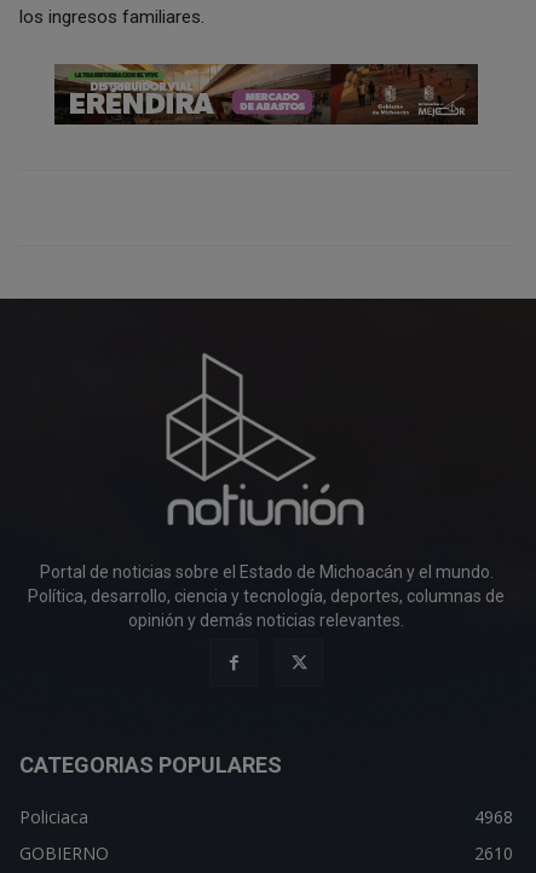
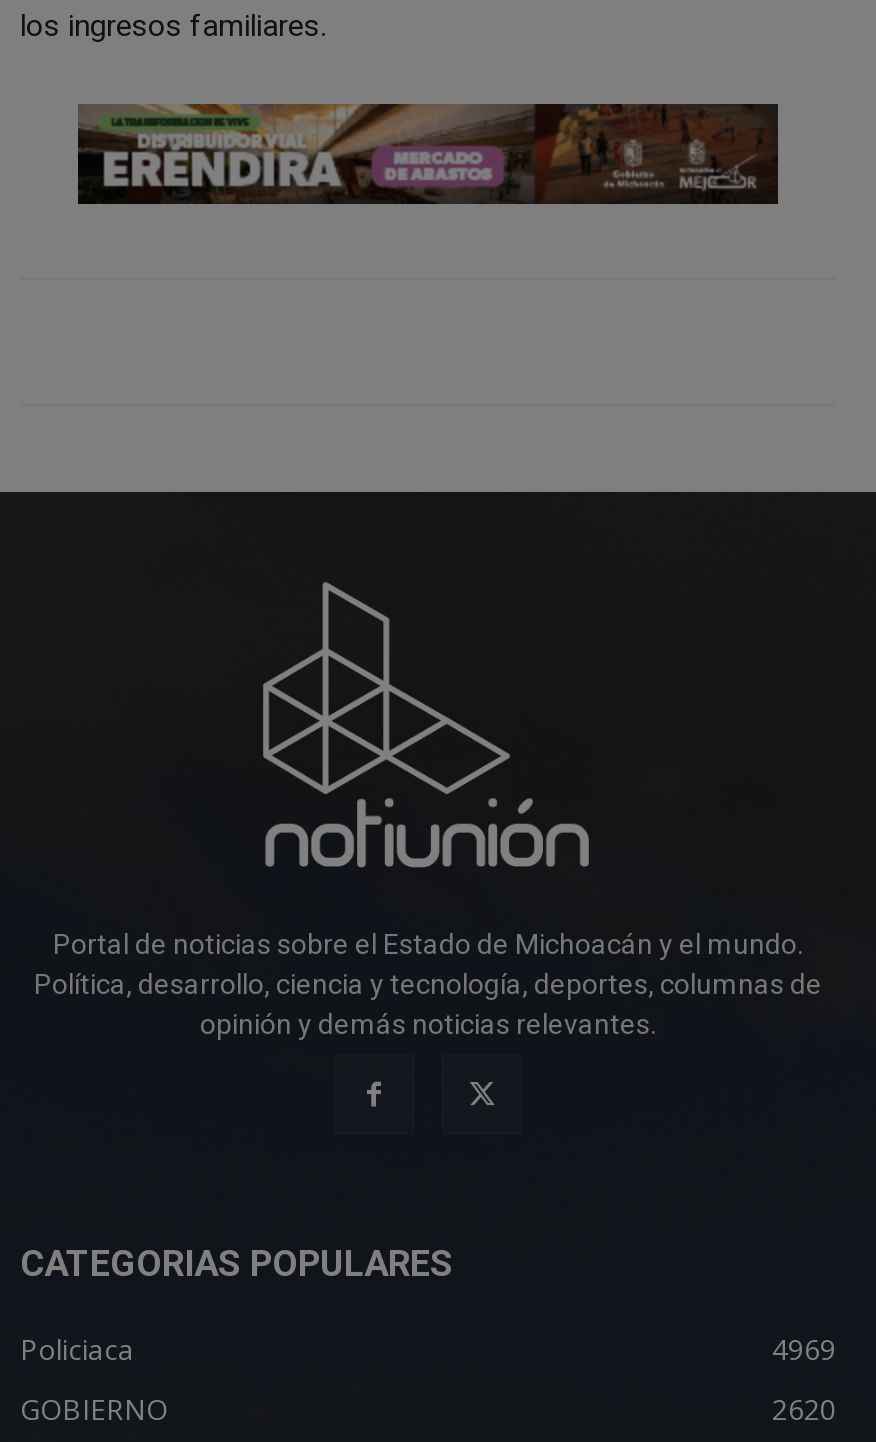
- 4968
+ 4969

- 2610
+ 2620
